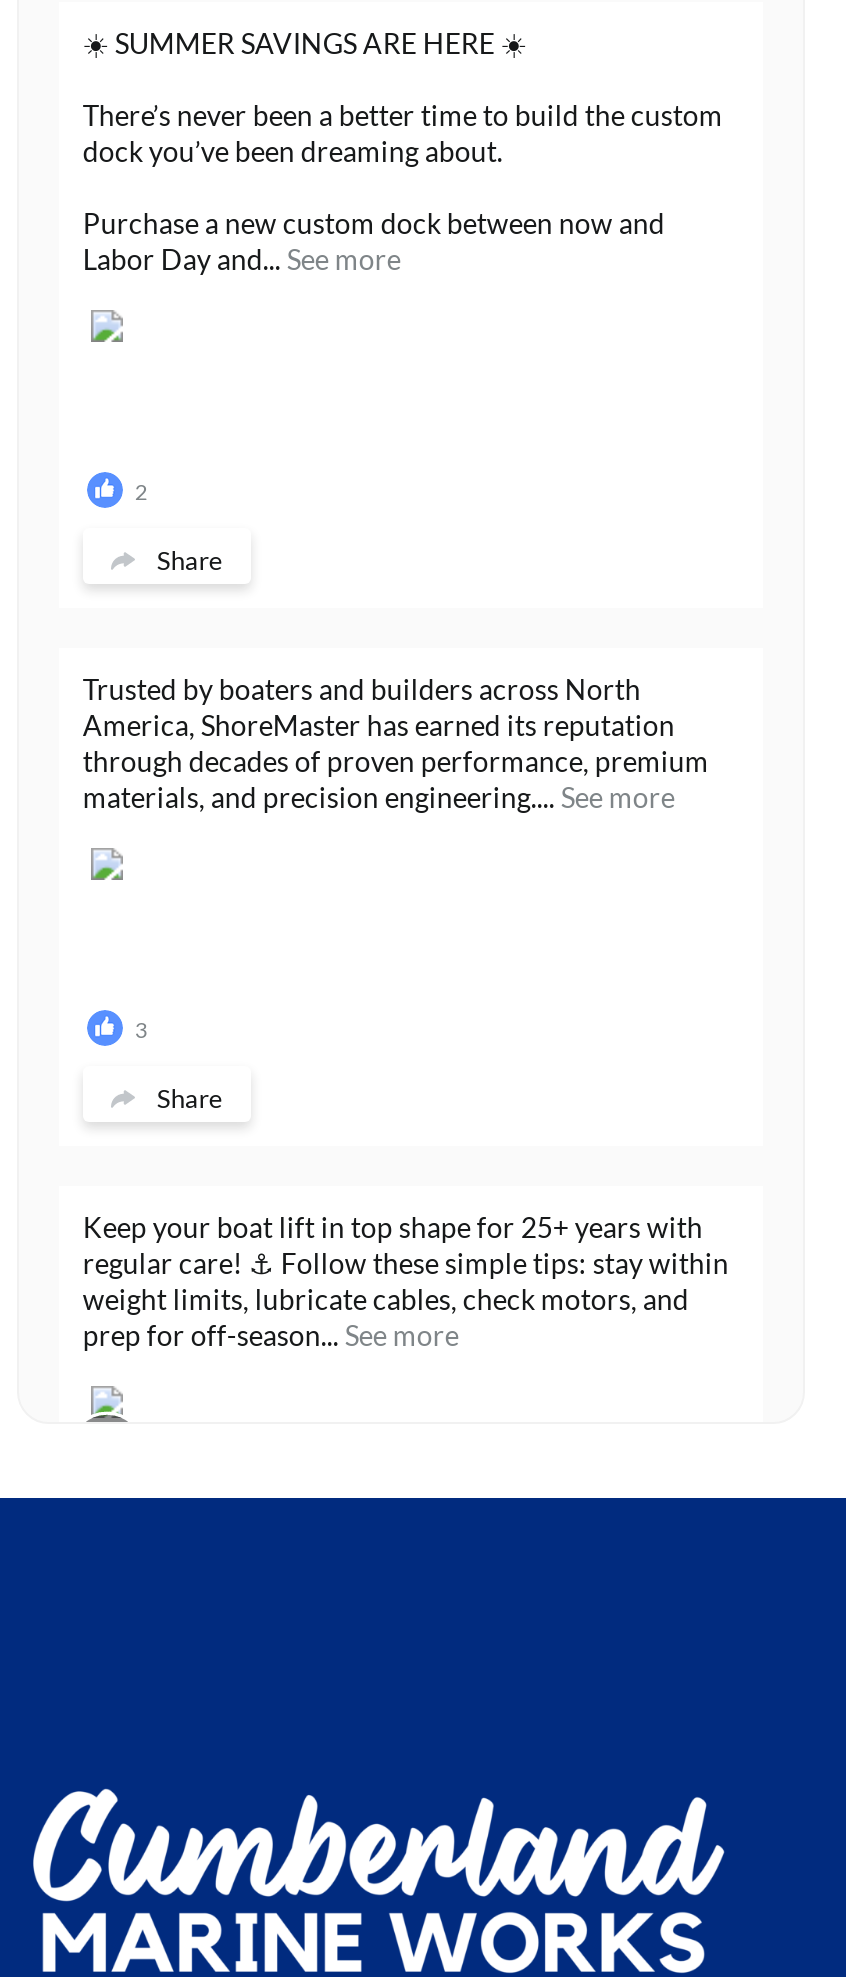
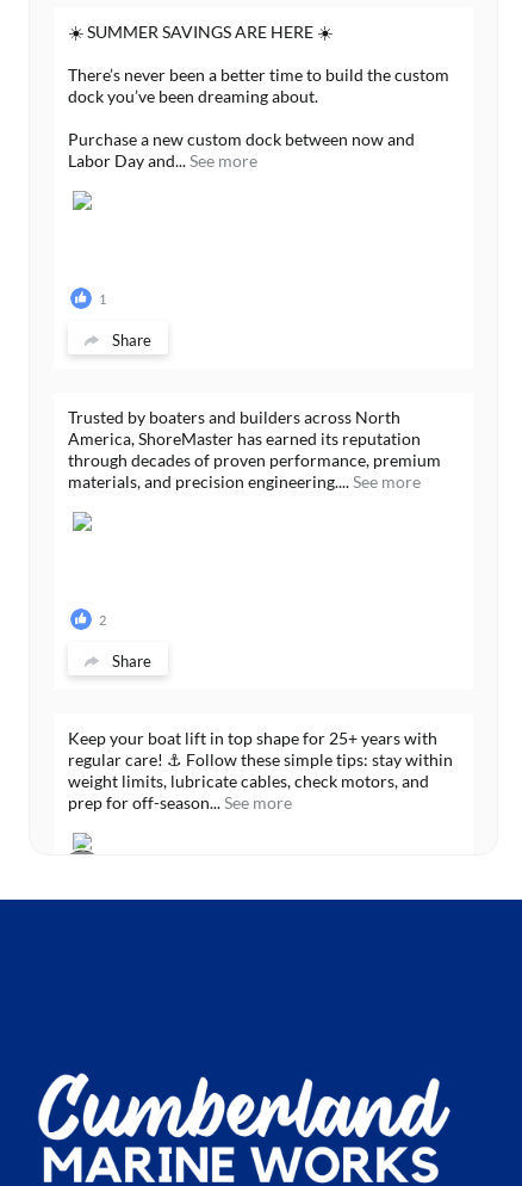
- 2
+ 1

- 3
+ 2
